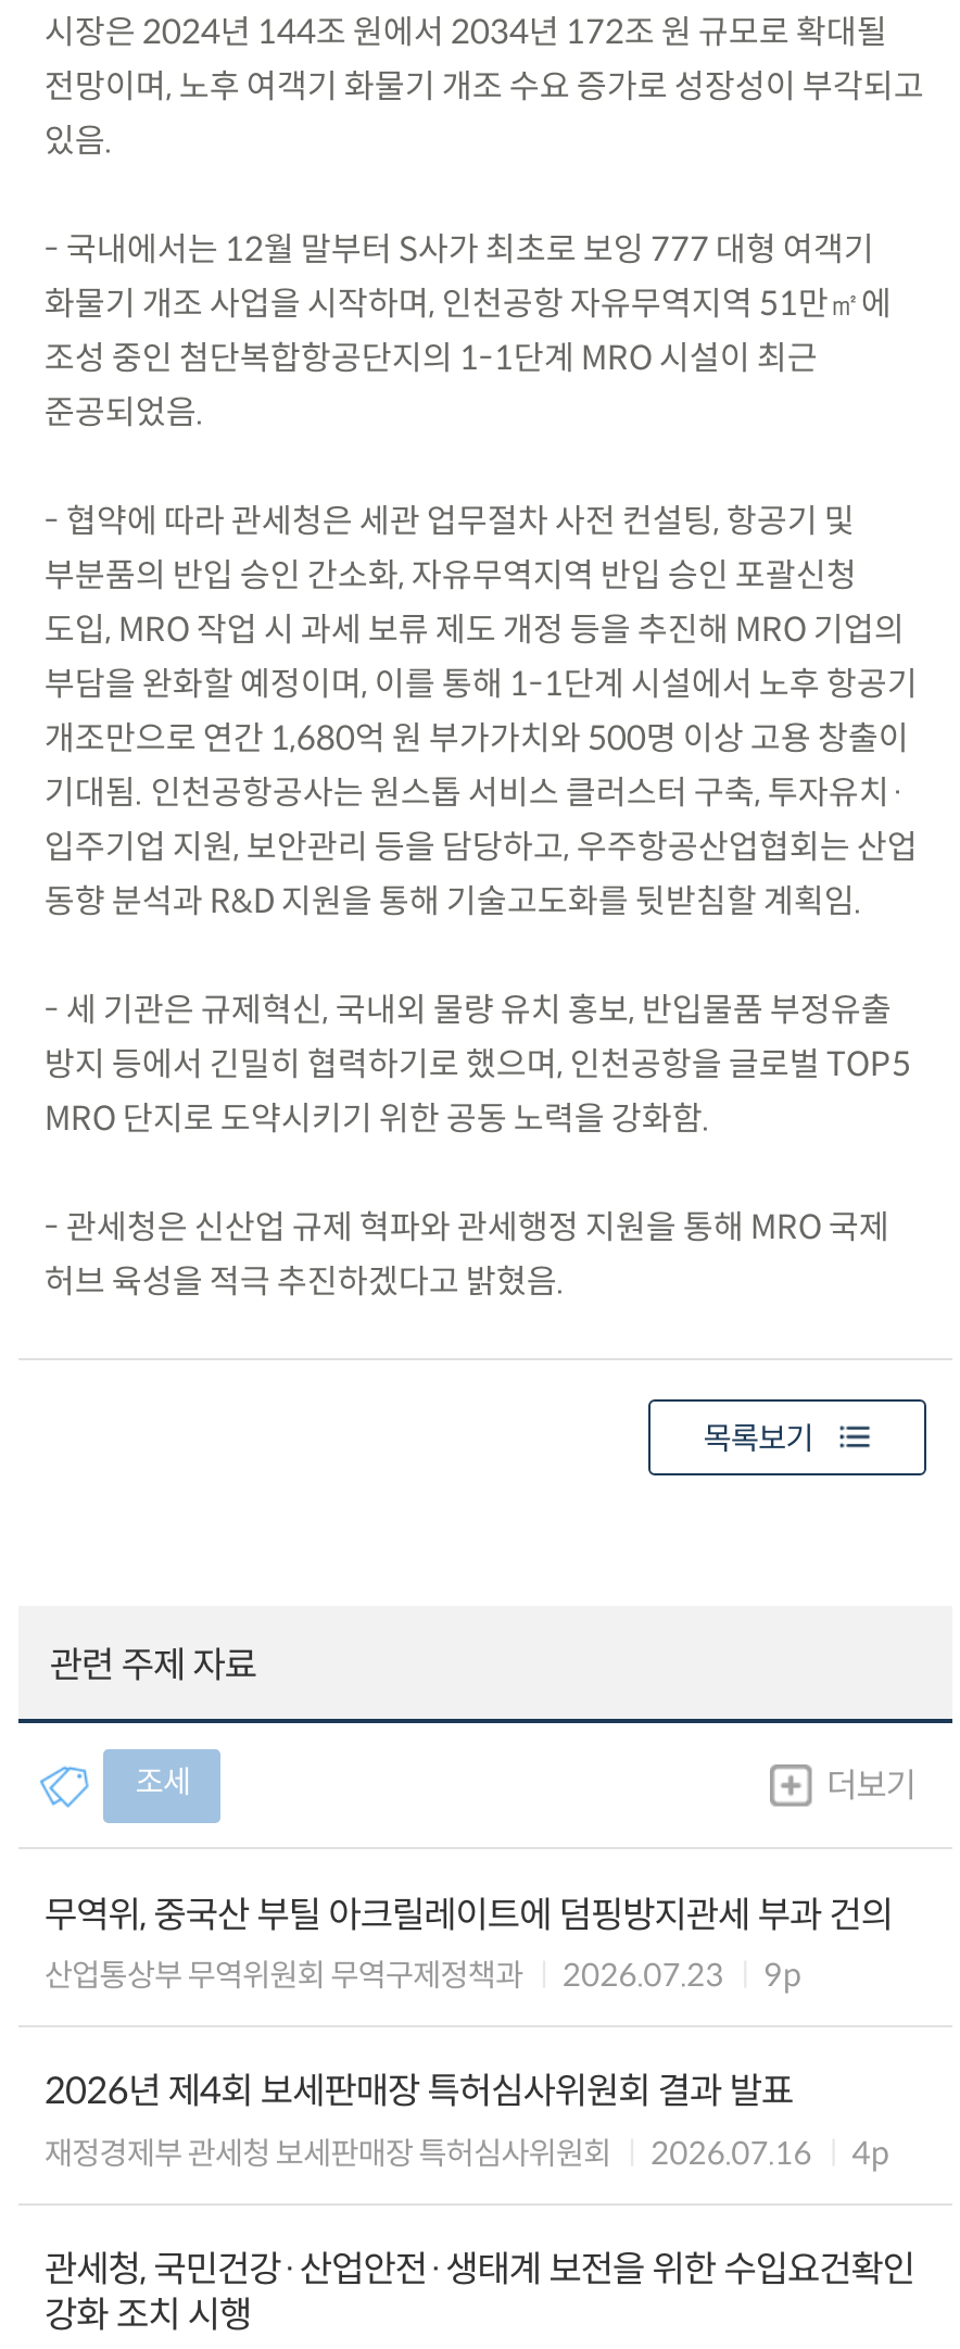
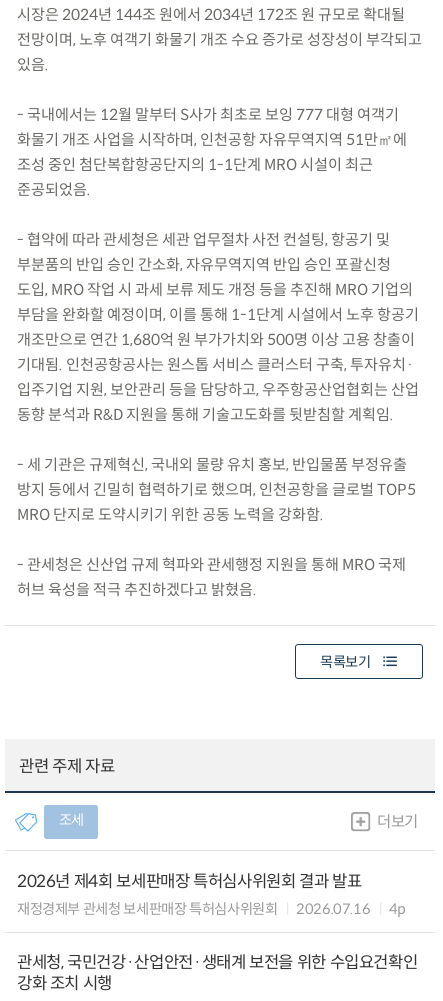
- 무역위, 중국산 부틸 아크릴레이트에 덤핑방지관세 부과 건의
- 산업통상부 무역위원회 무역구제정책과
- 2026.07.23
- 9p
